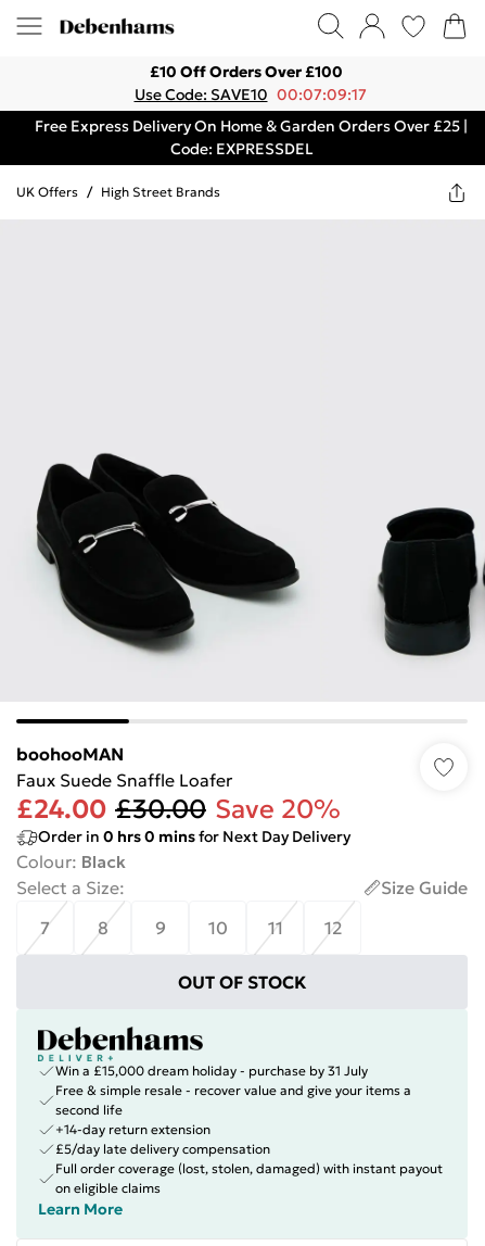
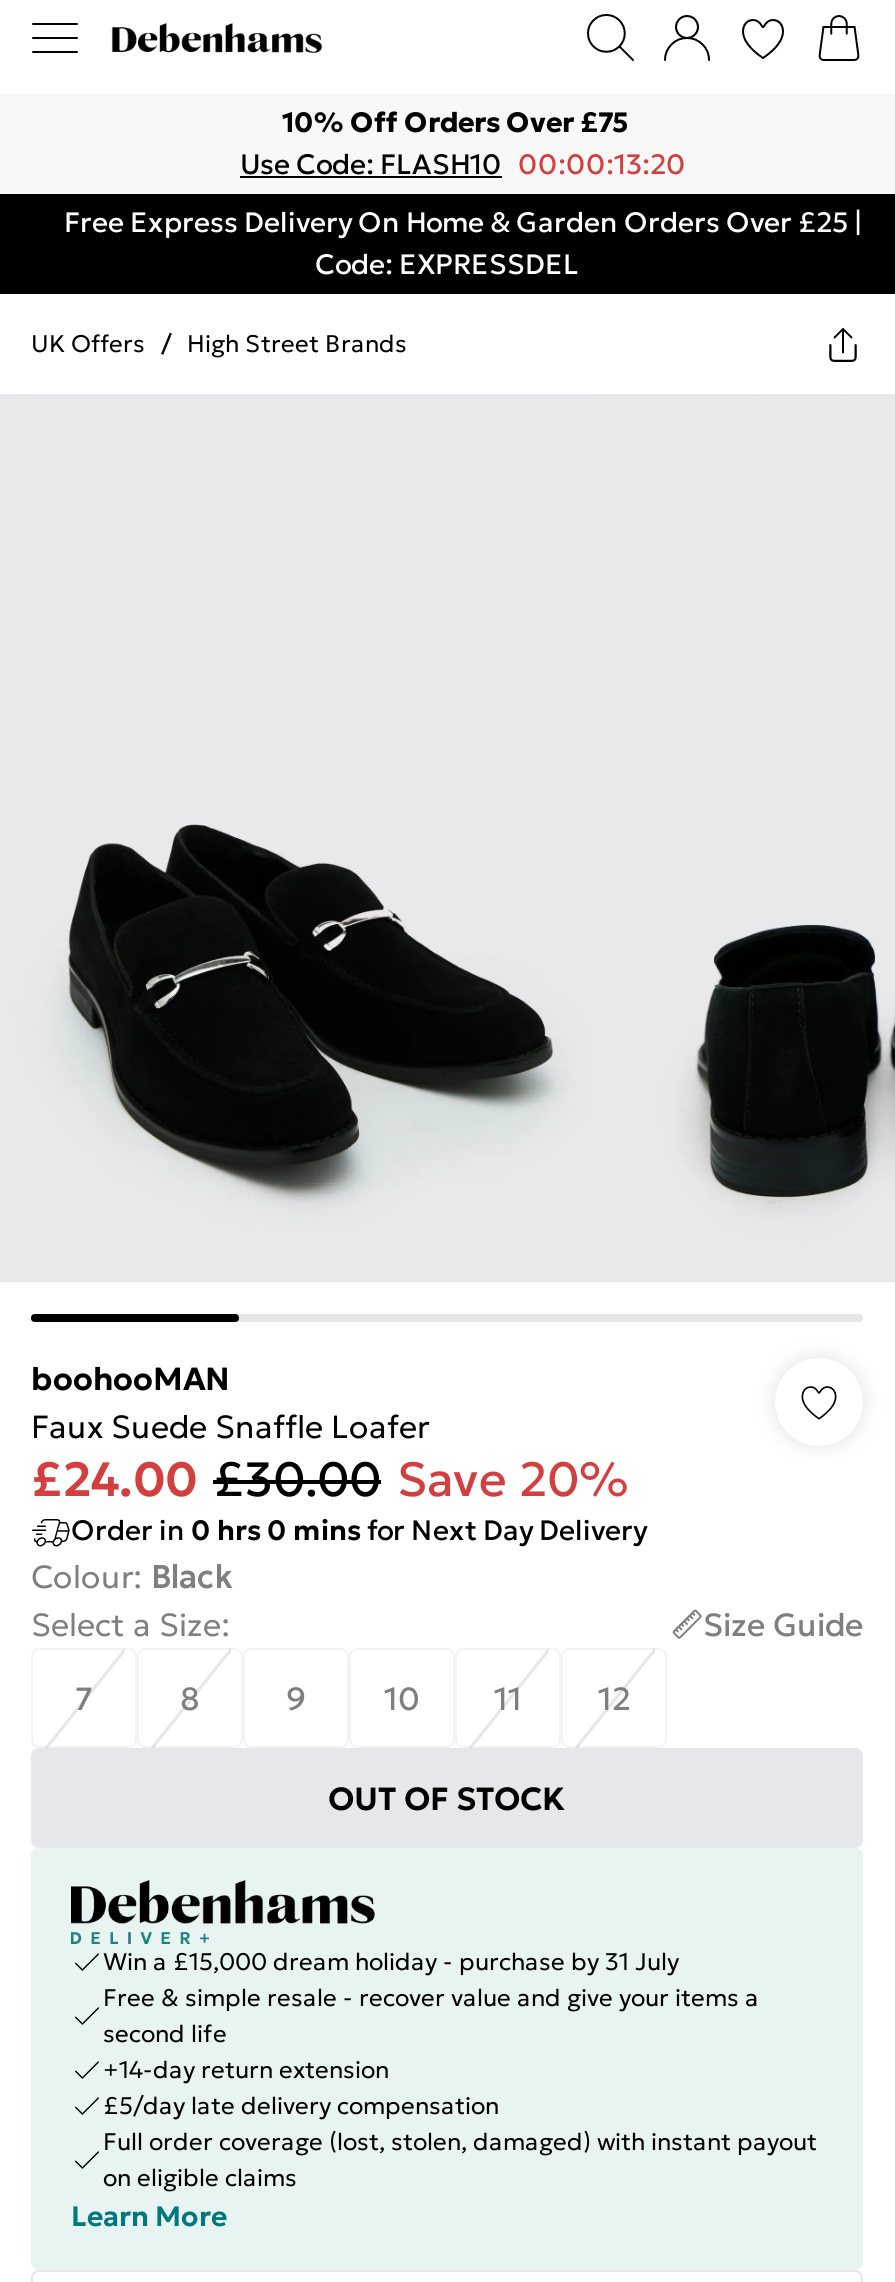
- £10 Off Orders Over £100
+ 10% Off Orders Over £75

- Use Code: SAVE10 00:07:09:17
+ Use Code: FLASH10 00:00:13:20
